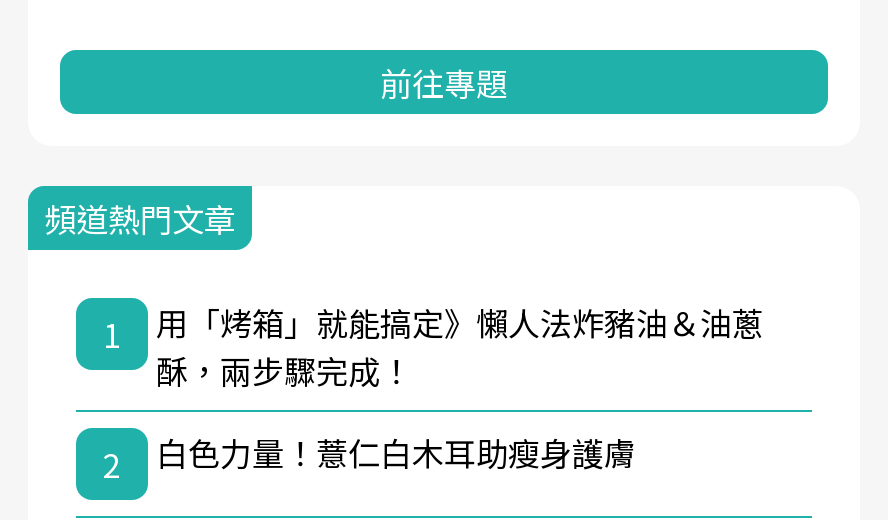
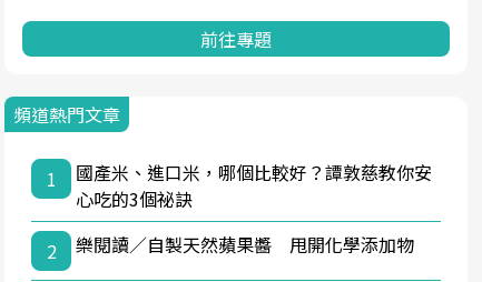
- 用「烤箱」就能搞定》懶人法炸豬油＆油蔥
- 酥，兩步驟完成！
+ 國產米、進口米，哪個比較好？譚敦慈教你安
+ 心吃的3個祕訣

- 白色力量！薏仁白木耳助瘦身護膚
+ 樂閱讀／自製天然蘋果醬 甩開化學添加物
